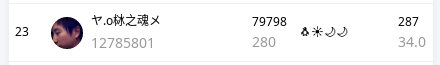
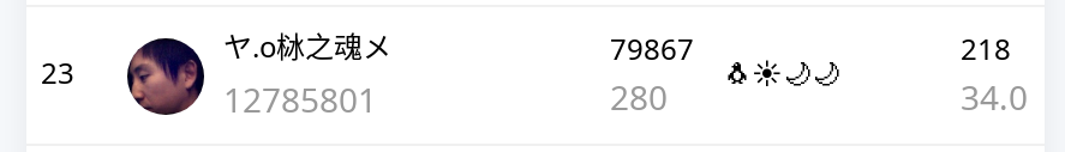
- 79798
+ 79867

- 287
+ 218
